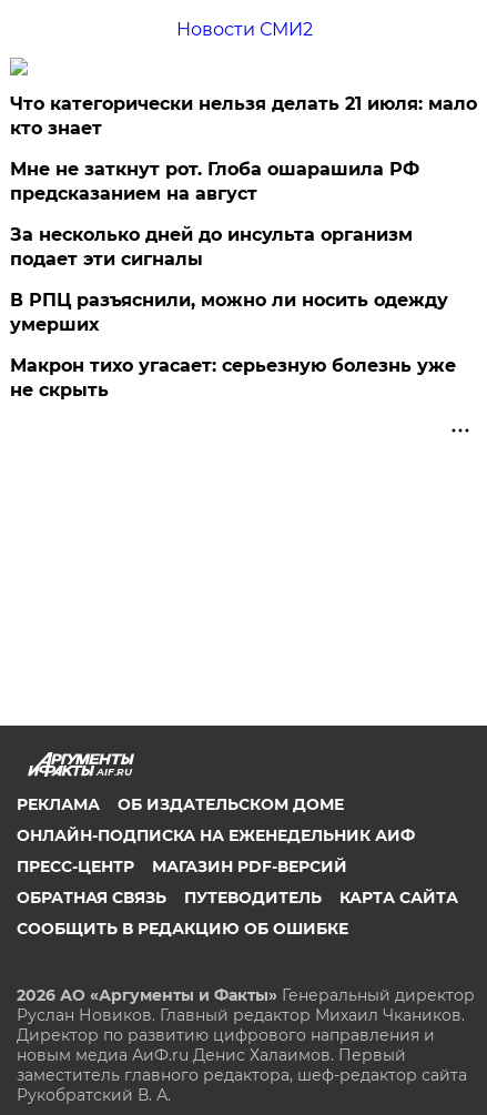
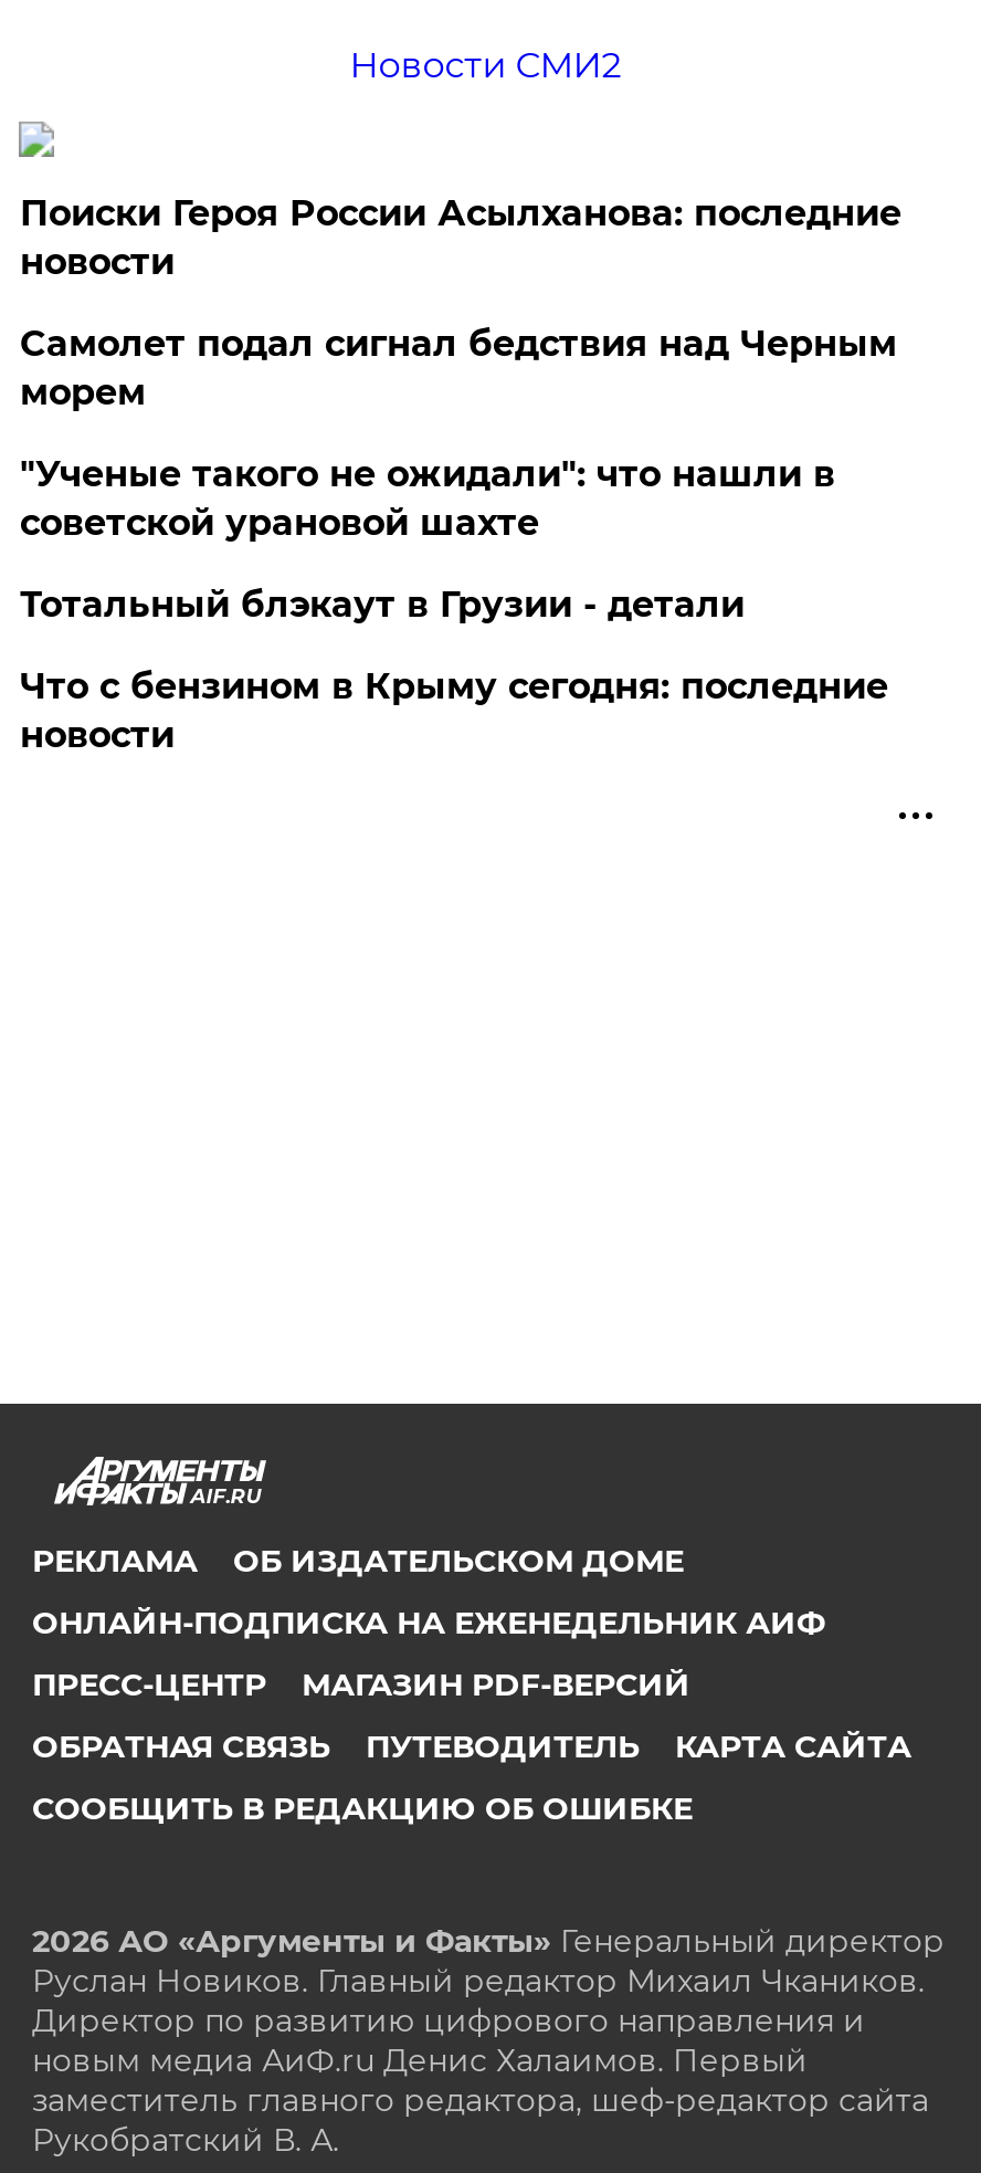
- Что категорически нельзя делать 21 июля: мало
- кто знает
+ Поиски Героя России Асылханова: последние
+ новости

- Мне не заткнут рот. Глоба ошарашила РФ
- предсказанием на август
+ Самолет подал сигнал бедствия над Черным
+ морем

- За несколько дней до инсульта организм
- подает эти сигналы
+ "Ученые такого не ожидали": что нашли в
+ советской урановой шахте

- В РПЦ разъяснили, можно ли носить одежду
- умерших
+ Тотальный блэкаут в Грузии - детали

- Макрон тихо угасает: серьезную болезнь уже
- не скрыть
+ Что с бензином в Крыму сегодня: последние
+ новости
